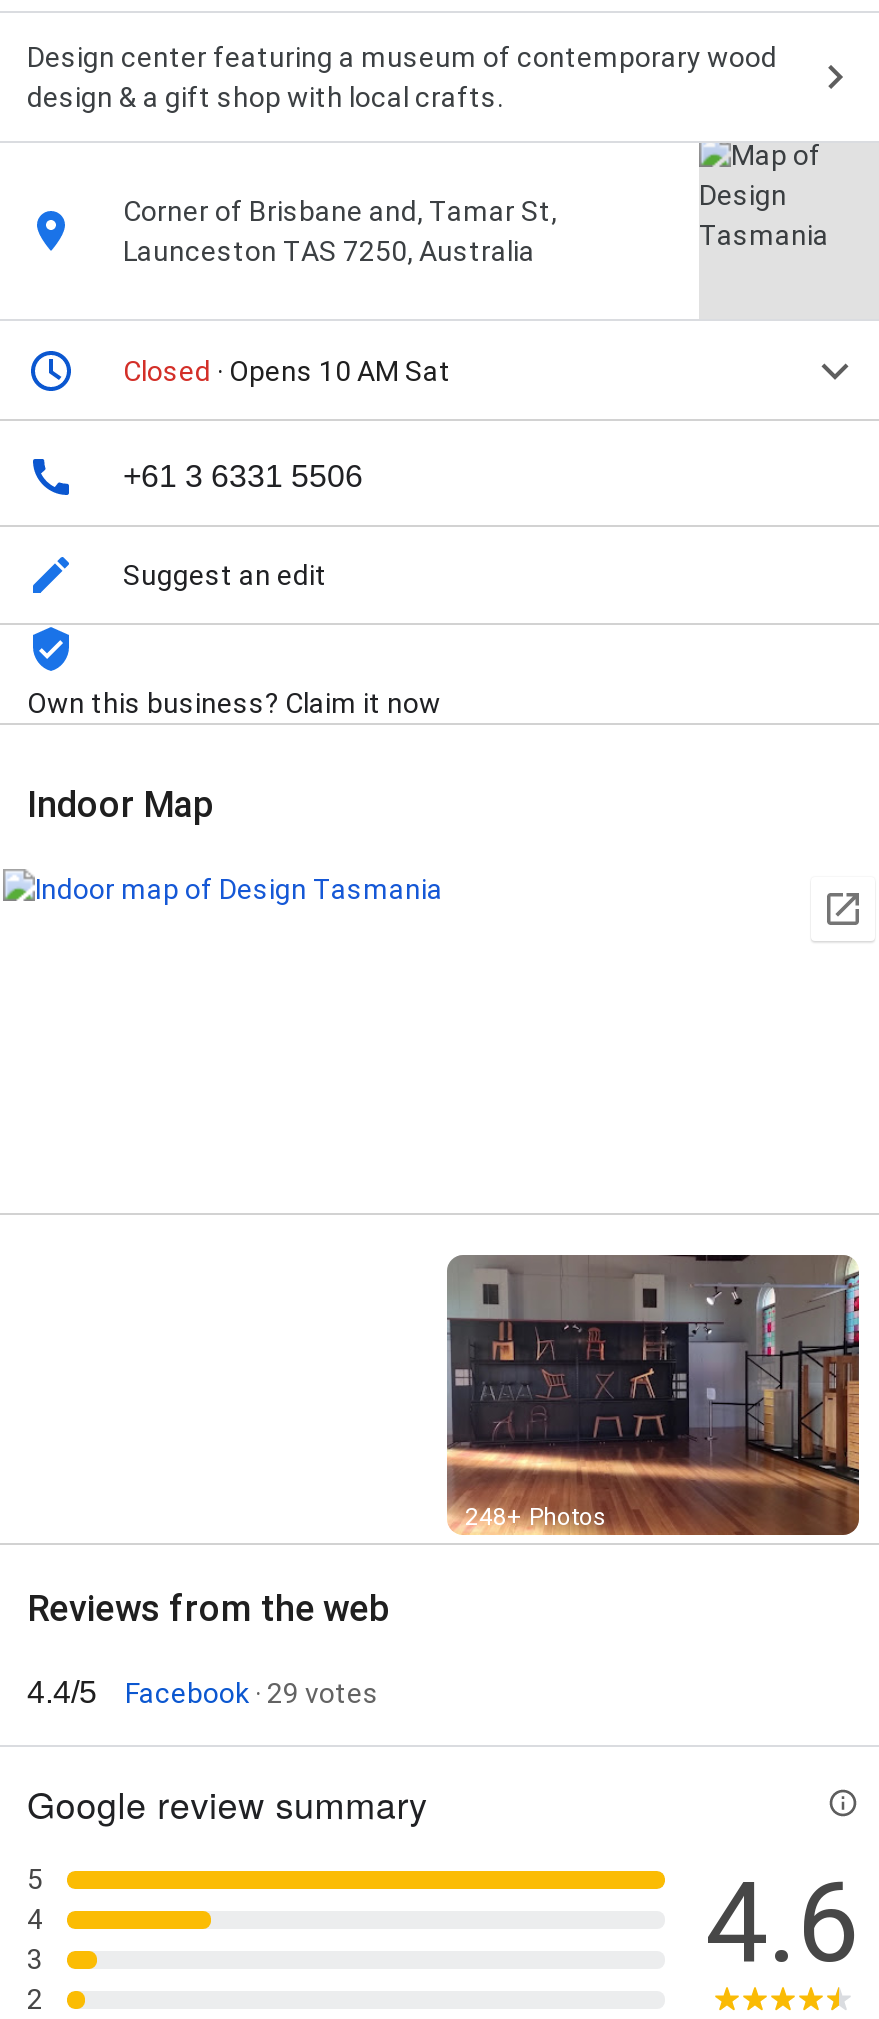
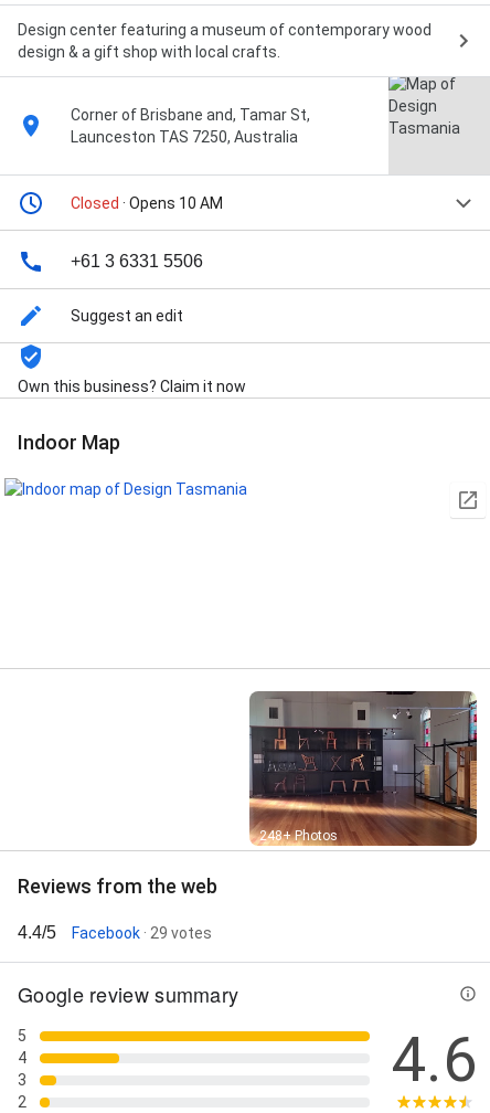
- Closed · Opens 10 AM Sat
+ Closed · Opens 10 AM
